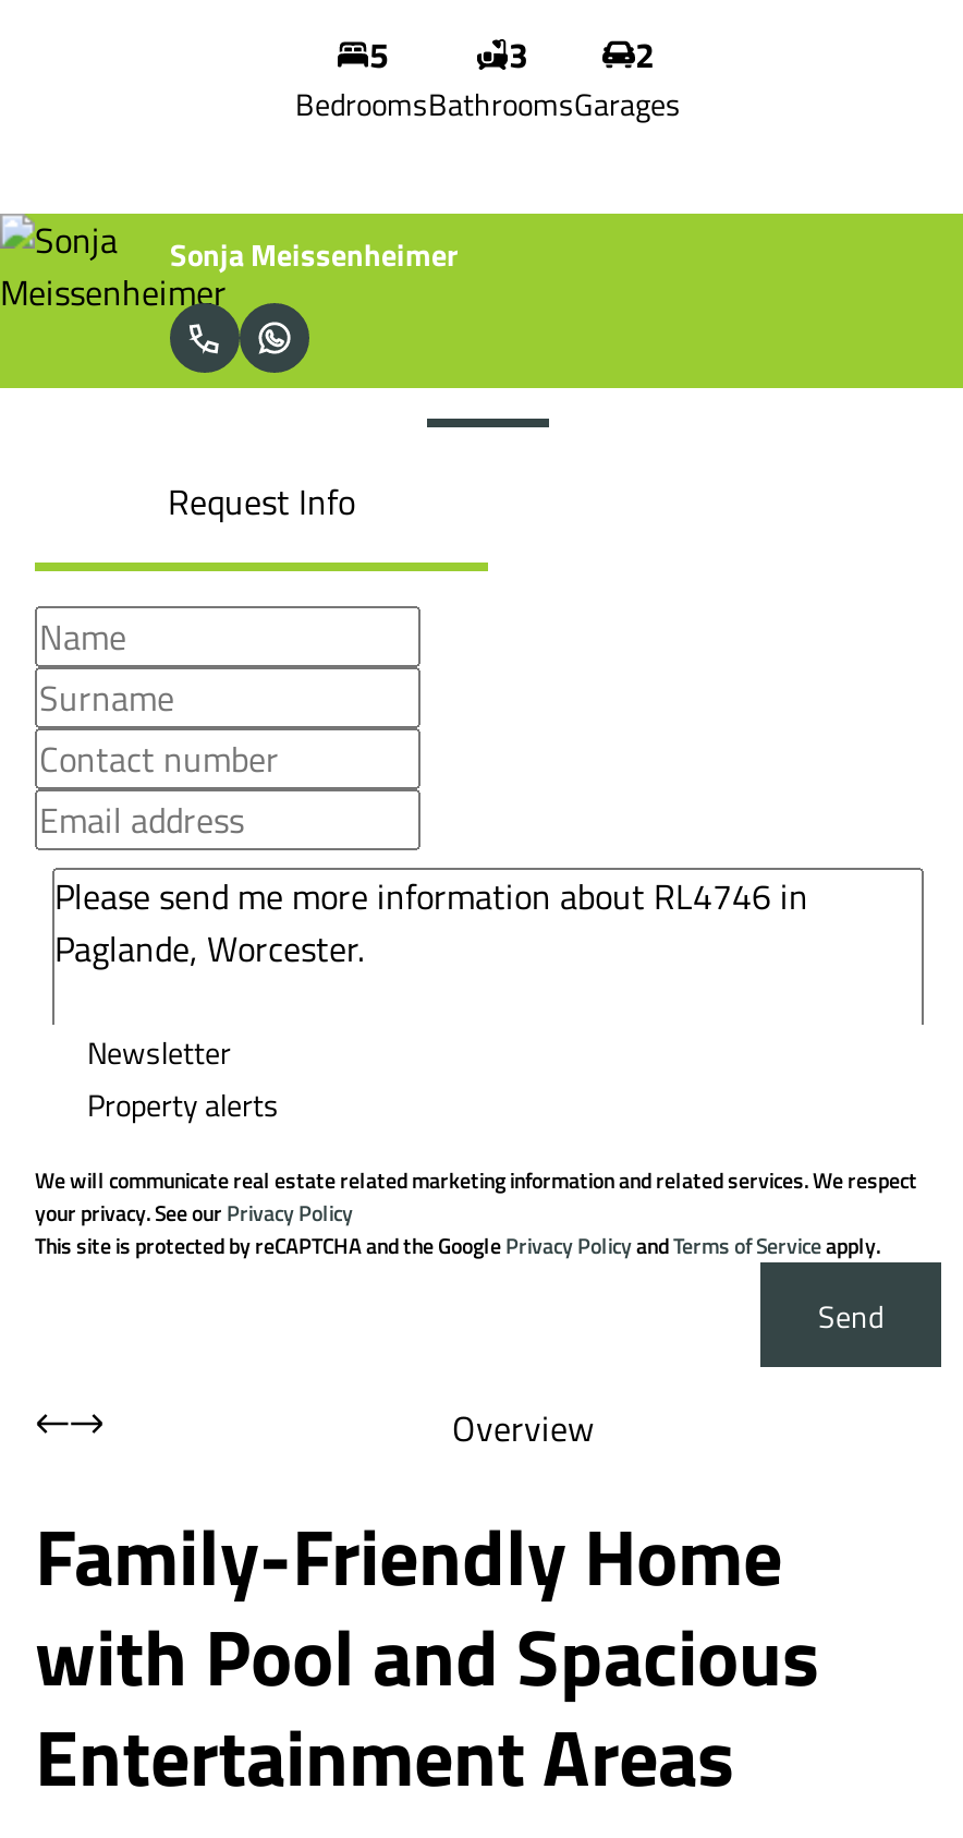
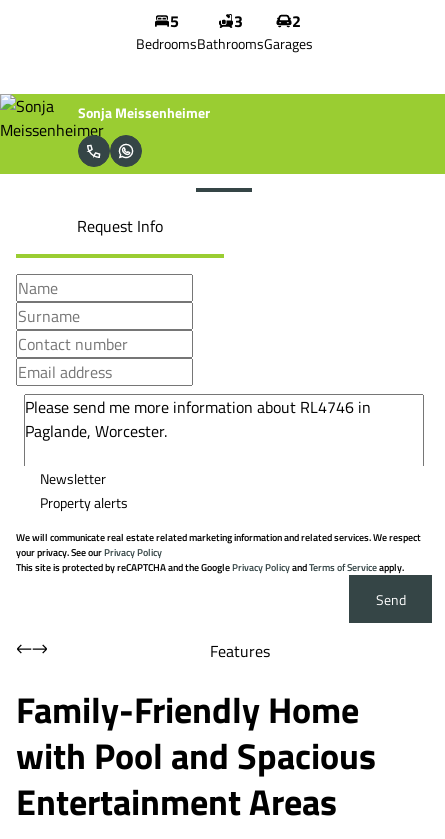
- Overview
+ Features
